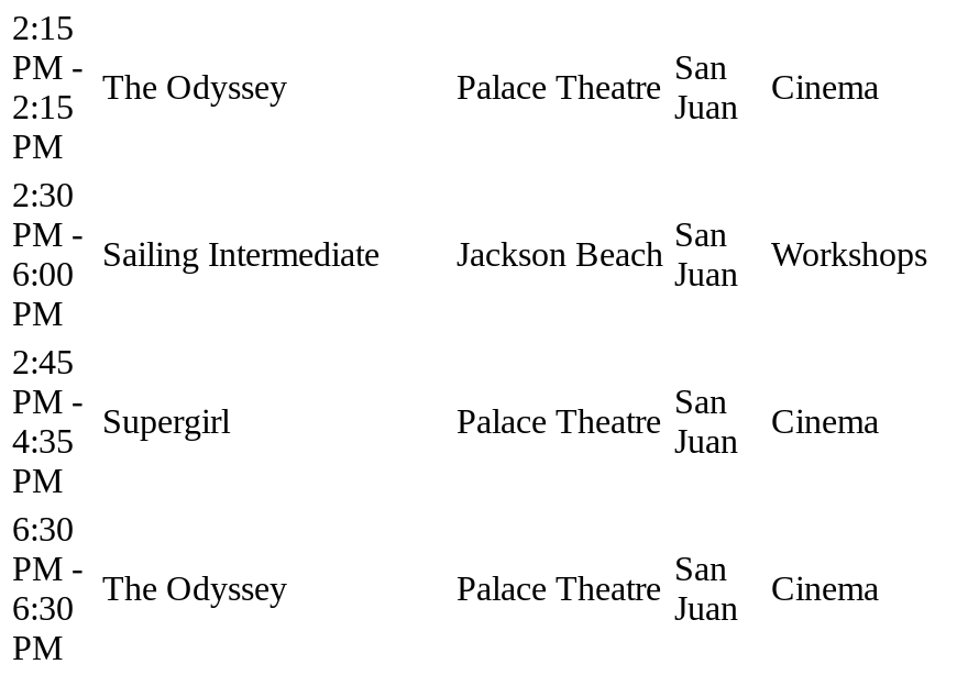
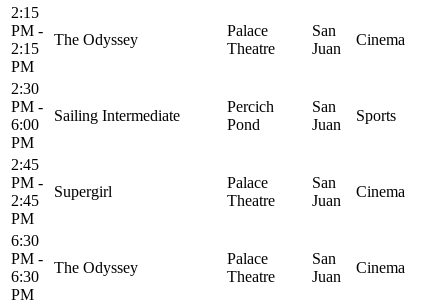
- Jackson Beach
+ Percich
+ Pond

- Workshops
+ Sports

- 4:35
+ 2:45
